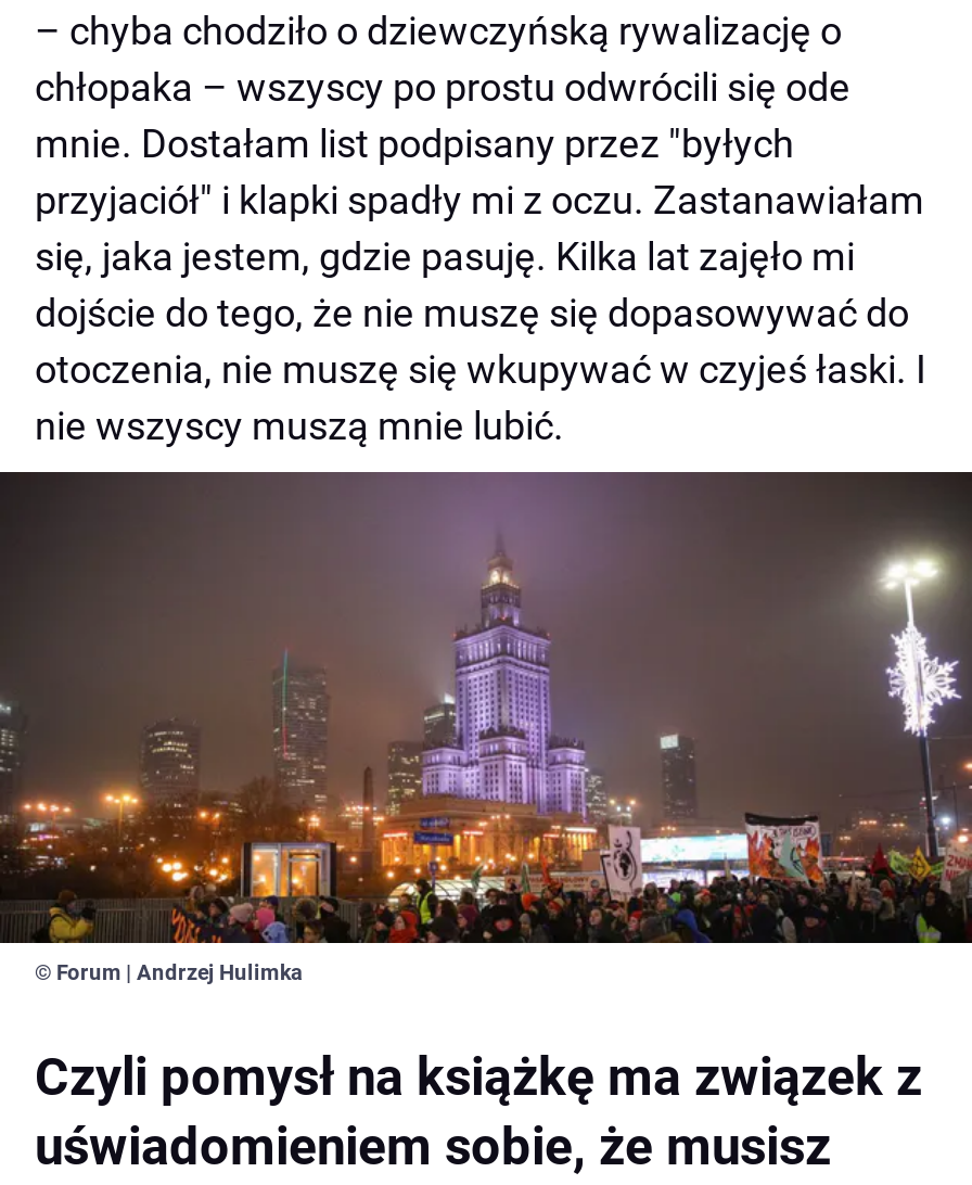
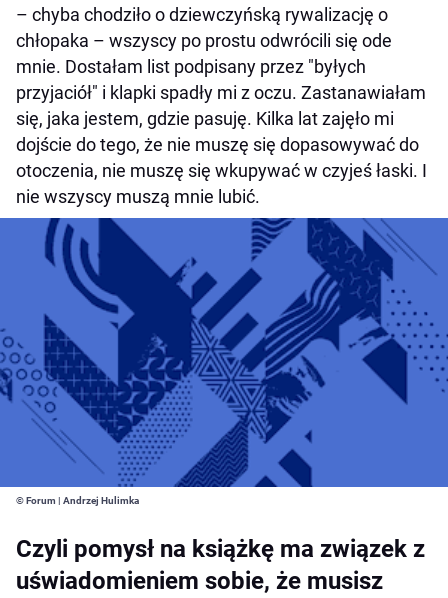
- [image]
+ [image]
